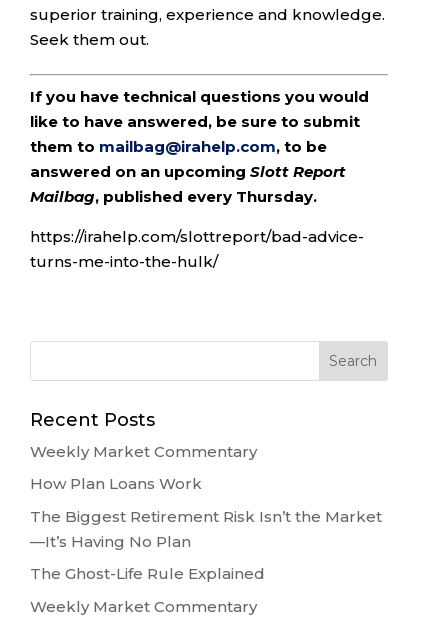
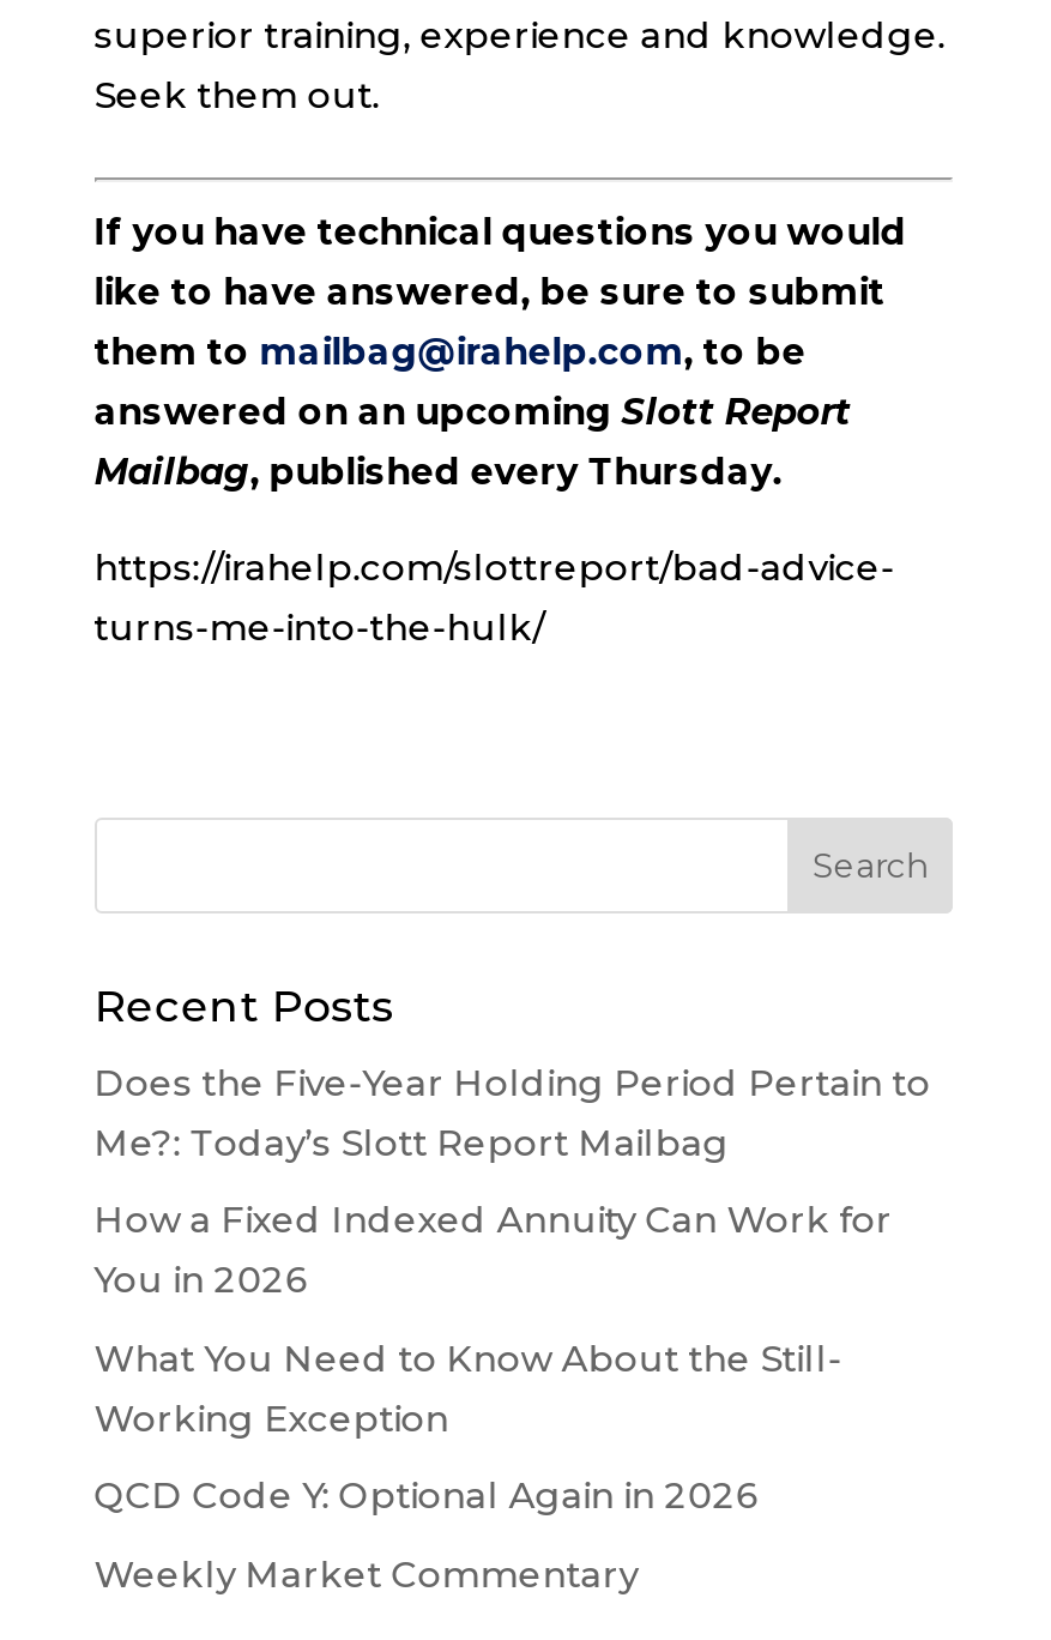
- Weekly Market Commentary
+ Does the Five-Year Holding Period Pertain to
+ Me?: Today’s Slott Report Mailbag

- How Plan Loans Work
+ How a Fixed Indexed Annuity Can Work for
+ You in 2026

- The Biggest Retirement Risk Isn’t the Market
- —It’s Having No Plan
+ What You Need to Know About the Still-
+ Working Exception

- The Ghost-Life Rule Explained
+ QCD Code Y: Optional Again in 2026
